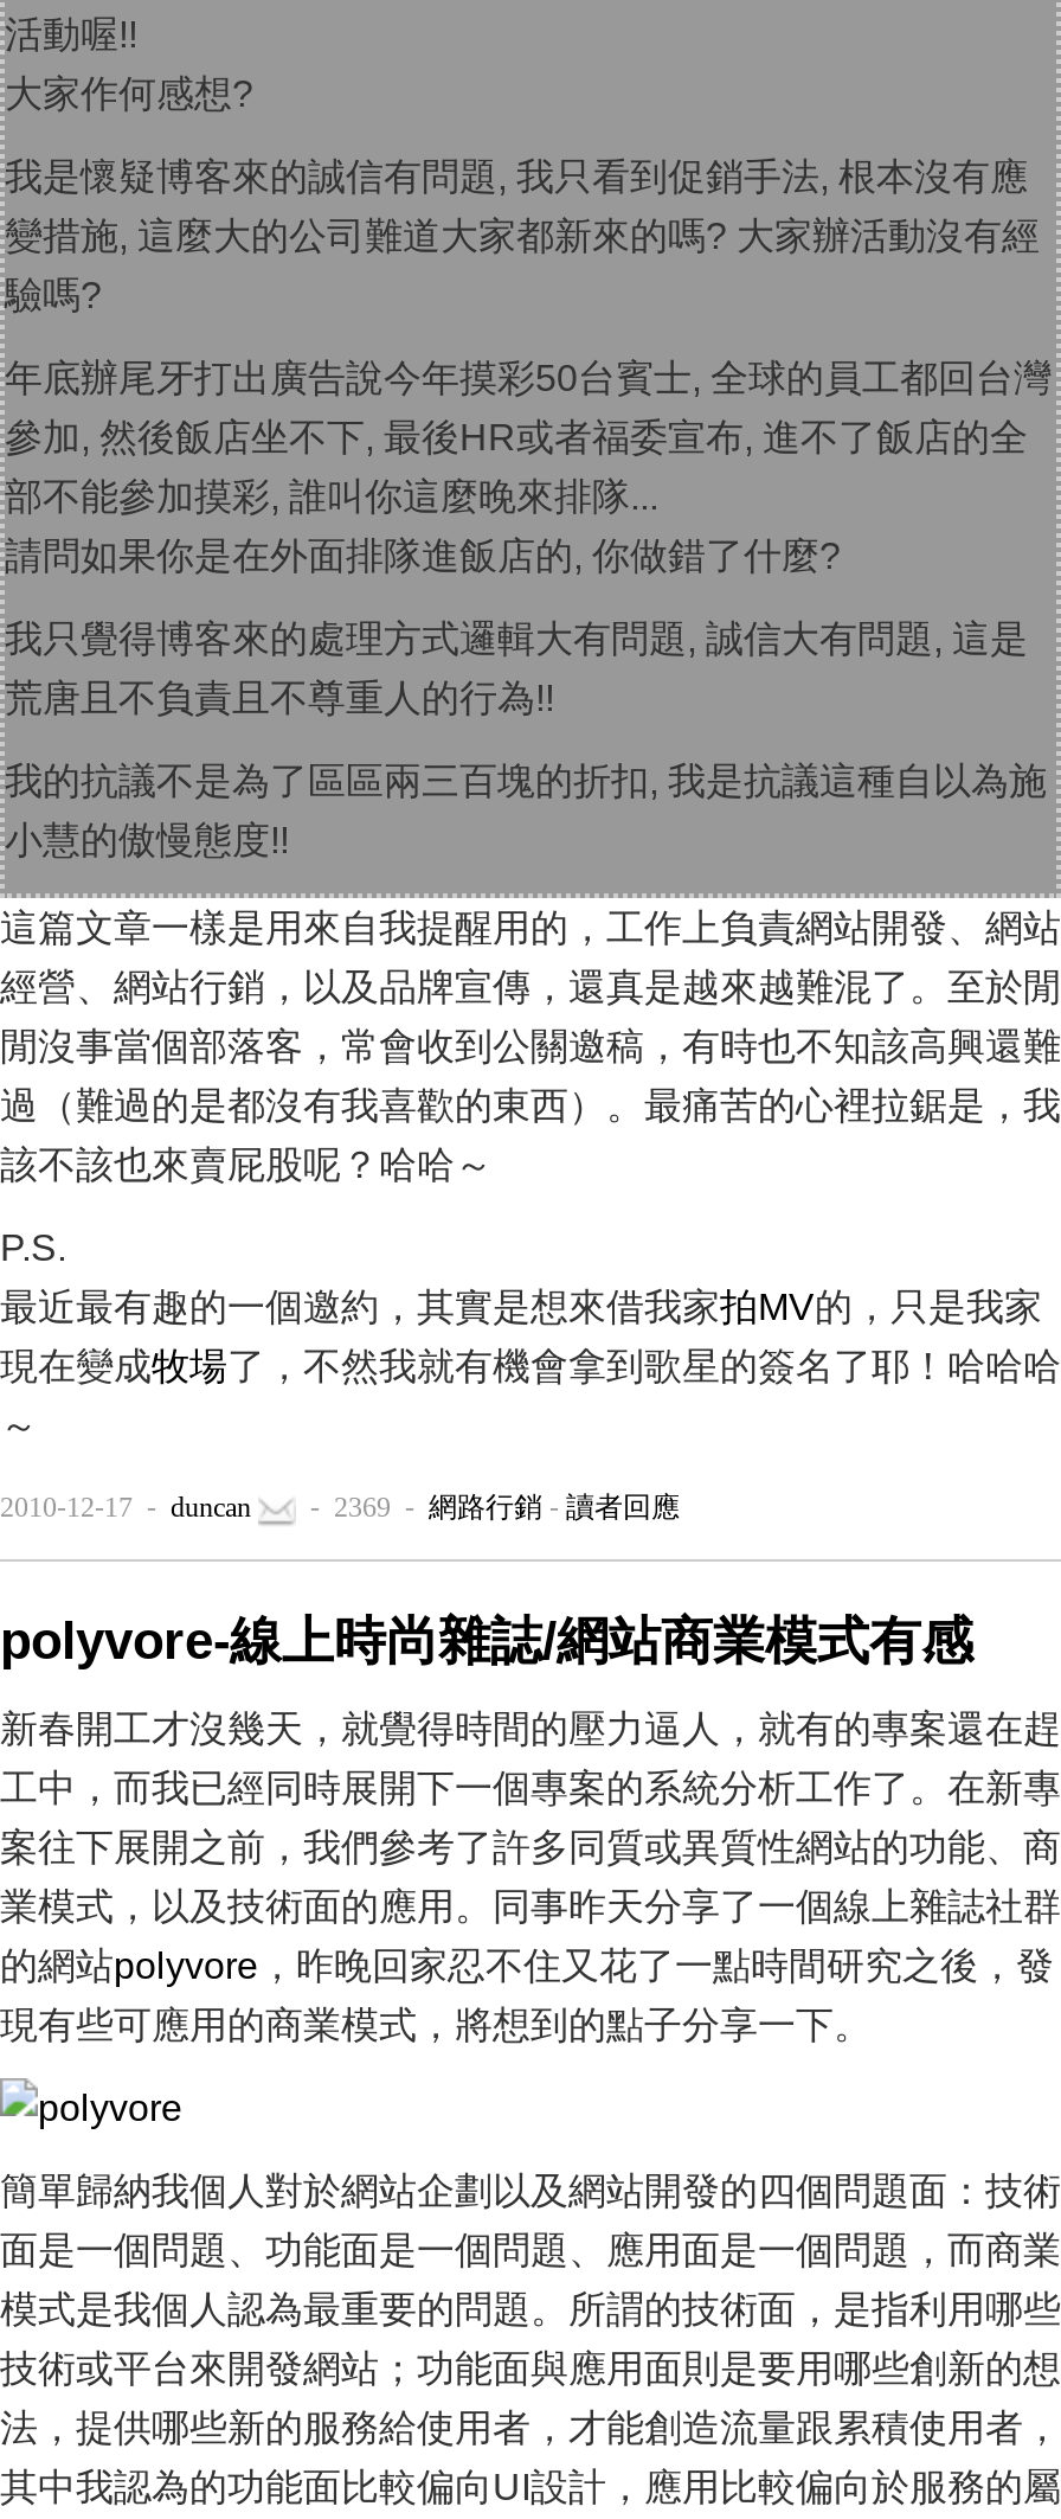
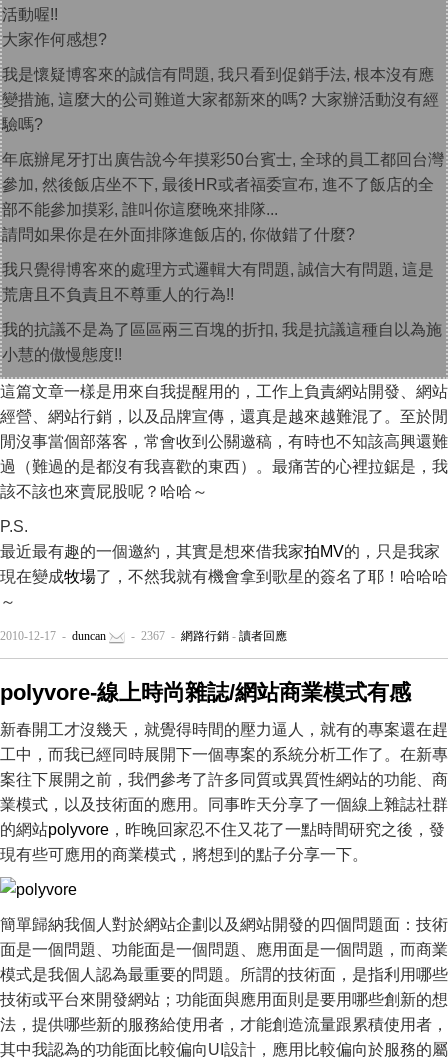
- - 2369 -網路行銷-讀者回應
+ - 2367 -網路行銷-讀者回應
